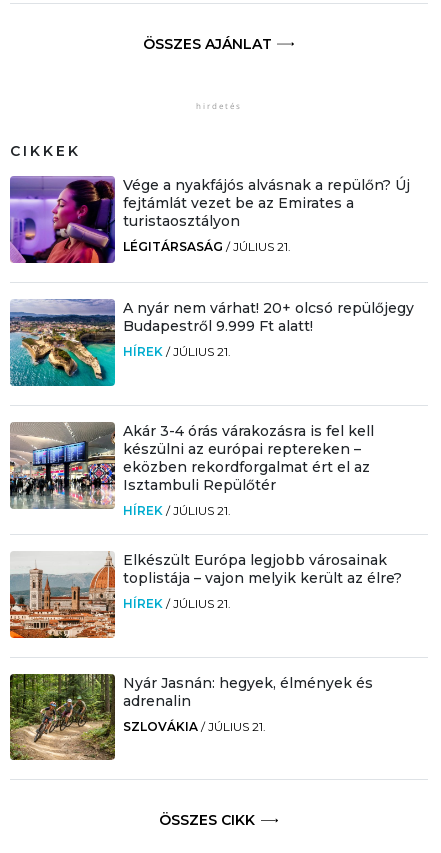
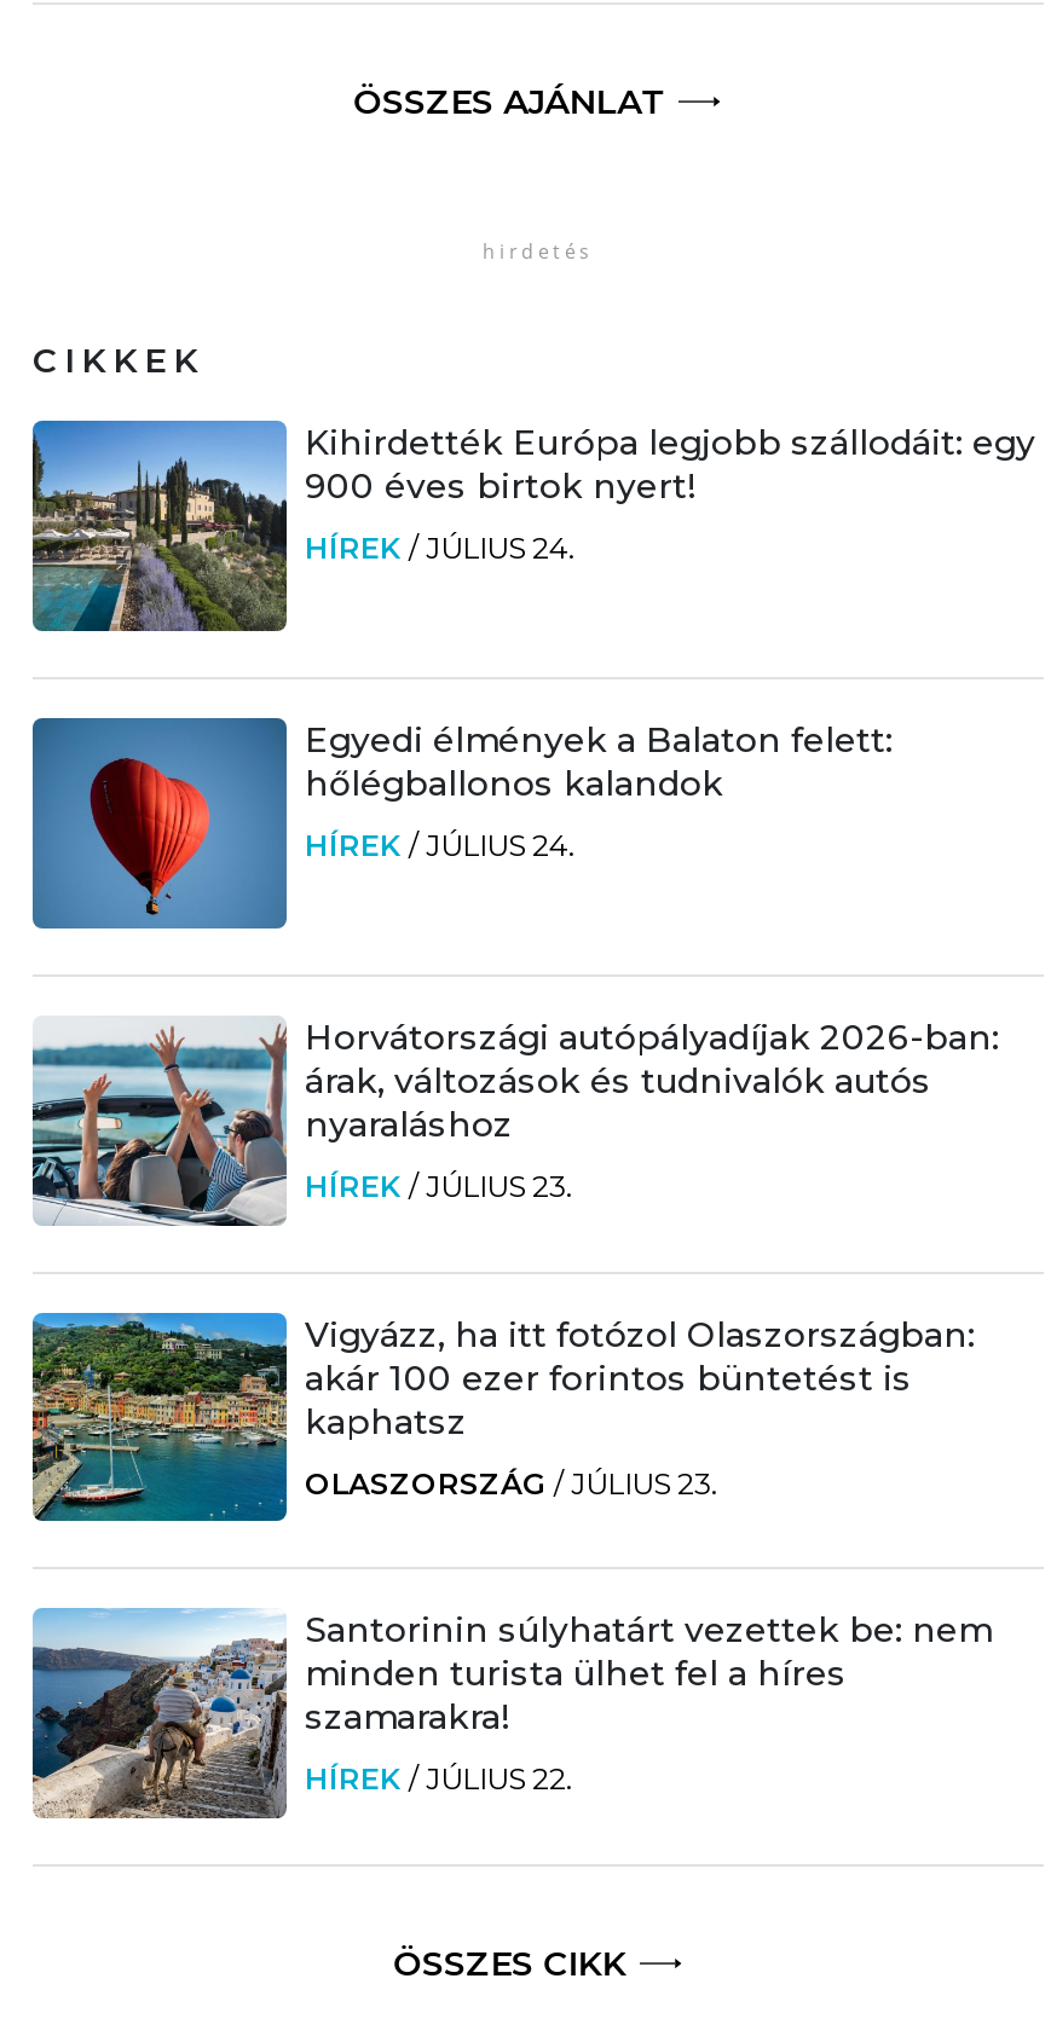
- [image]
- Vége a nyakfájós alvásnak a repülőn? Új
- fejtámlát vezet be az Emirates a
- turistaosztályon
+ [image]
+ Kihirdették Európa legjobb szállodáit: egy
+ 900 éves birtok nyert!

- LÉGITÁRSASÁG /JÚLIUS 21.
+ HÍREK /JÚLIUS 24.

- [image]
- A nyár nem várhat! 20+ olcsó repülőjegy
- Budapestről 9.999 Ft alatt!
+ [image]
+ Egyedi élmények a Balaton felett:
+ hőlégballonos kalandok

- HÍREK /JÚLIUS 21.
+ HÍREK /JÚLIUS 24.

- [image]
- Akár 3-4 órás várakozásra is fel kell
- készülni az európai reptereken –
- eközben rekordforgalmat ért el az
- Isztambuli Repülőtér
+ [image]
+ Horvátországi autópályadíjak 2026-ban:
+ árak, változások és tudnivalók autós
+ nyaraláshoz

- HÍREK /JÚLIUS 21.
+ HÍREK /JÚLIUS 23.

- [image]
- Elkészült Európa legjobb városainak
- toplistája – vajon melyik került az élre?
+ [image]
+ Vigyázz, ha itt fotózol Olaszországban:
+ akár 100 ezer forintos büntetést is
+ kaphatsz

- HÍREK /JÚLIUS 21.
+ OLASZORSZÁG /JÚLIUS 23.

- [image]
- Nyár Jasnán: hegyek, élmények és
- adrenalin
+ [image]
+ Santorinin súlyhatárt vezettek be: nem
+ minden turista ülhet fel a híres
+ szamarakra!

- SZLOVÁKIA /JÚLIUS 21.
+ HÍREK /JÚLIUS 22.
